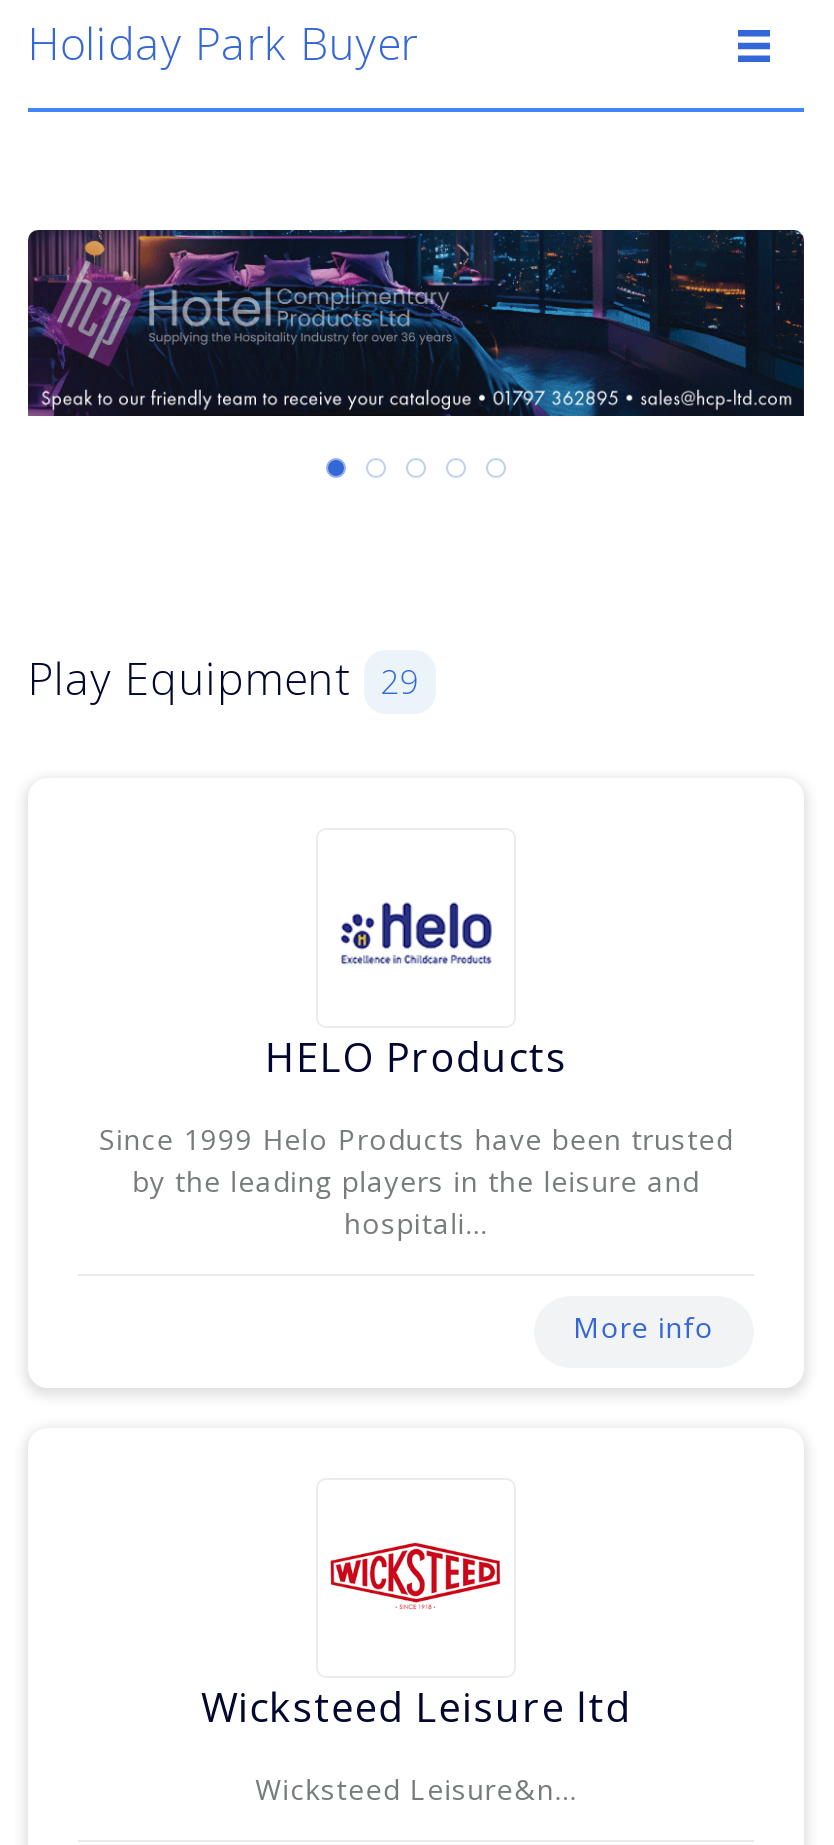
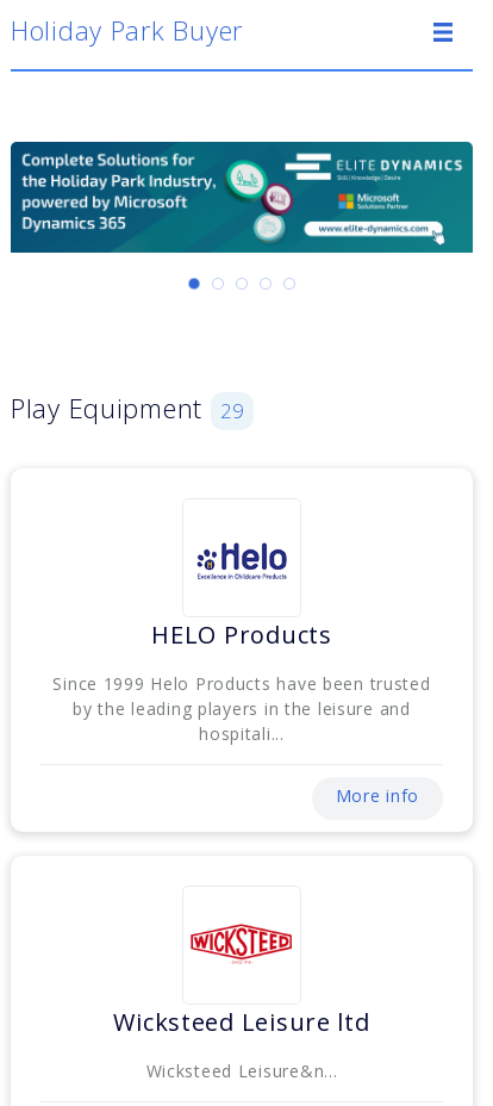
- [image]
+ [image]
